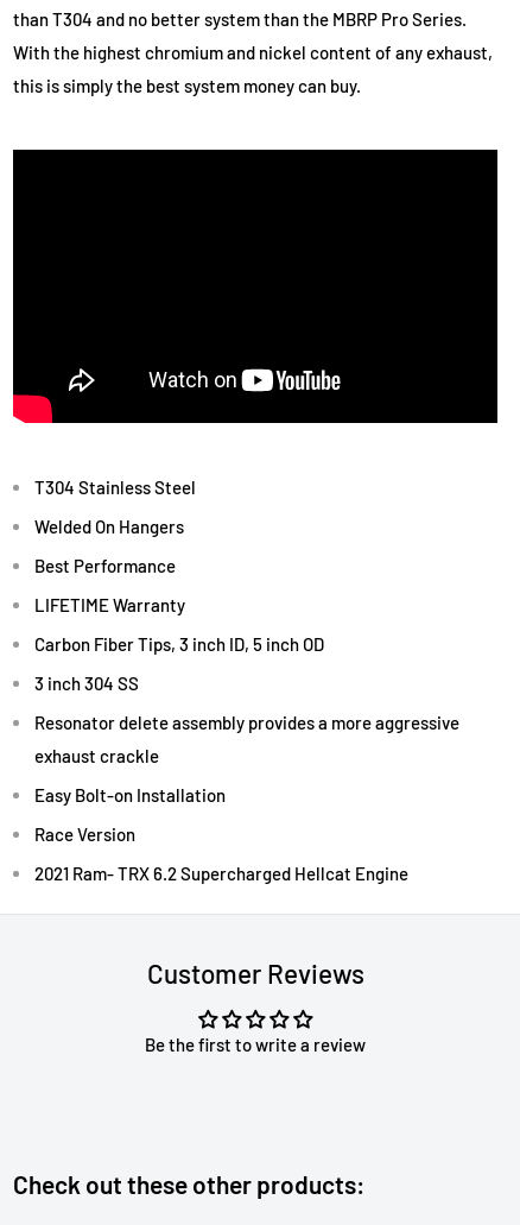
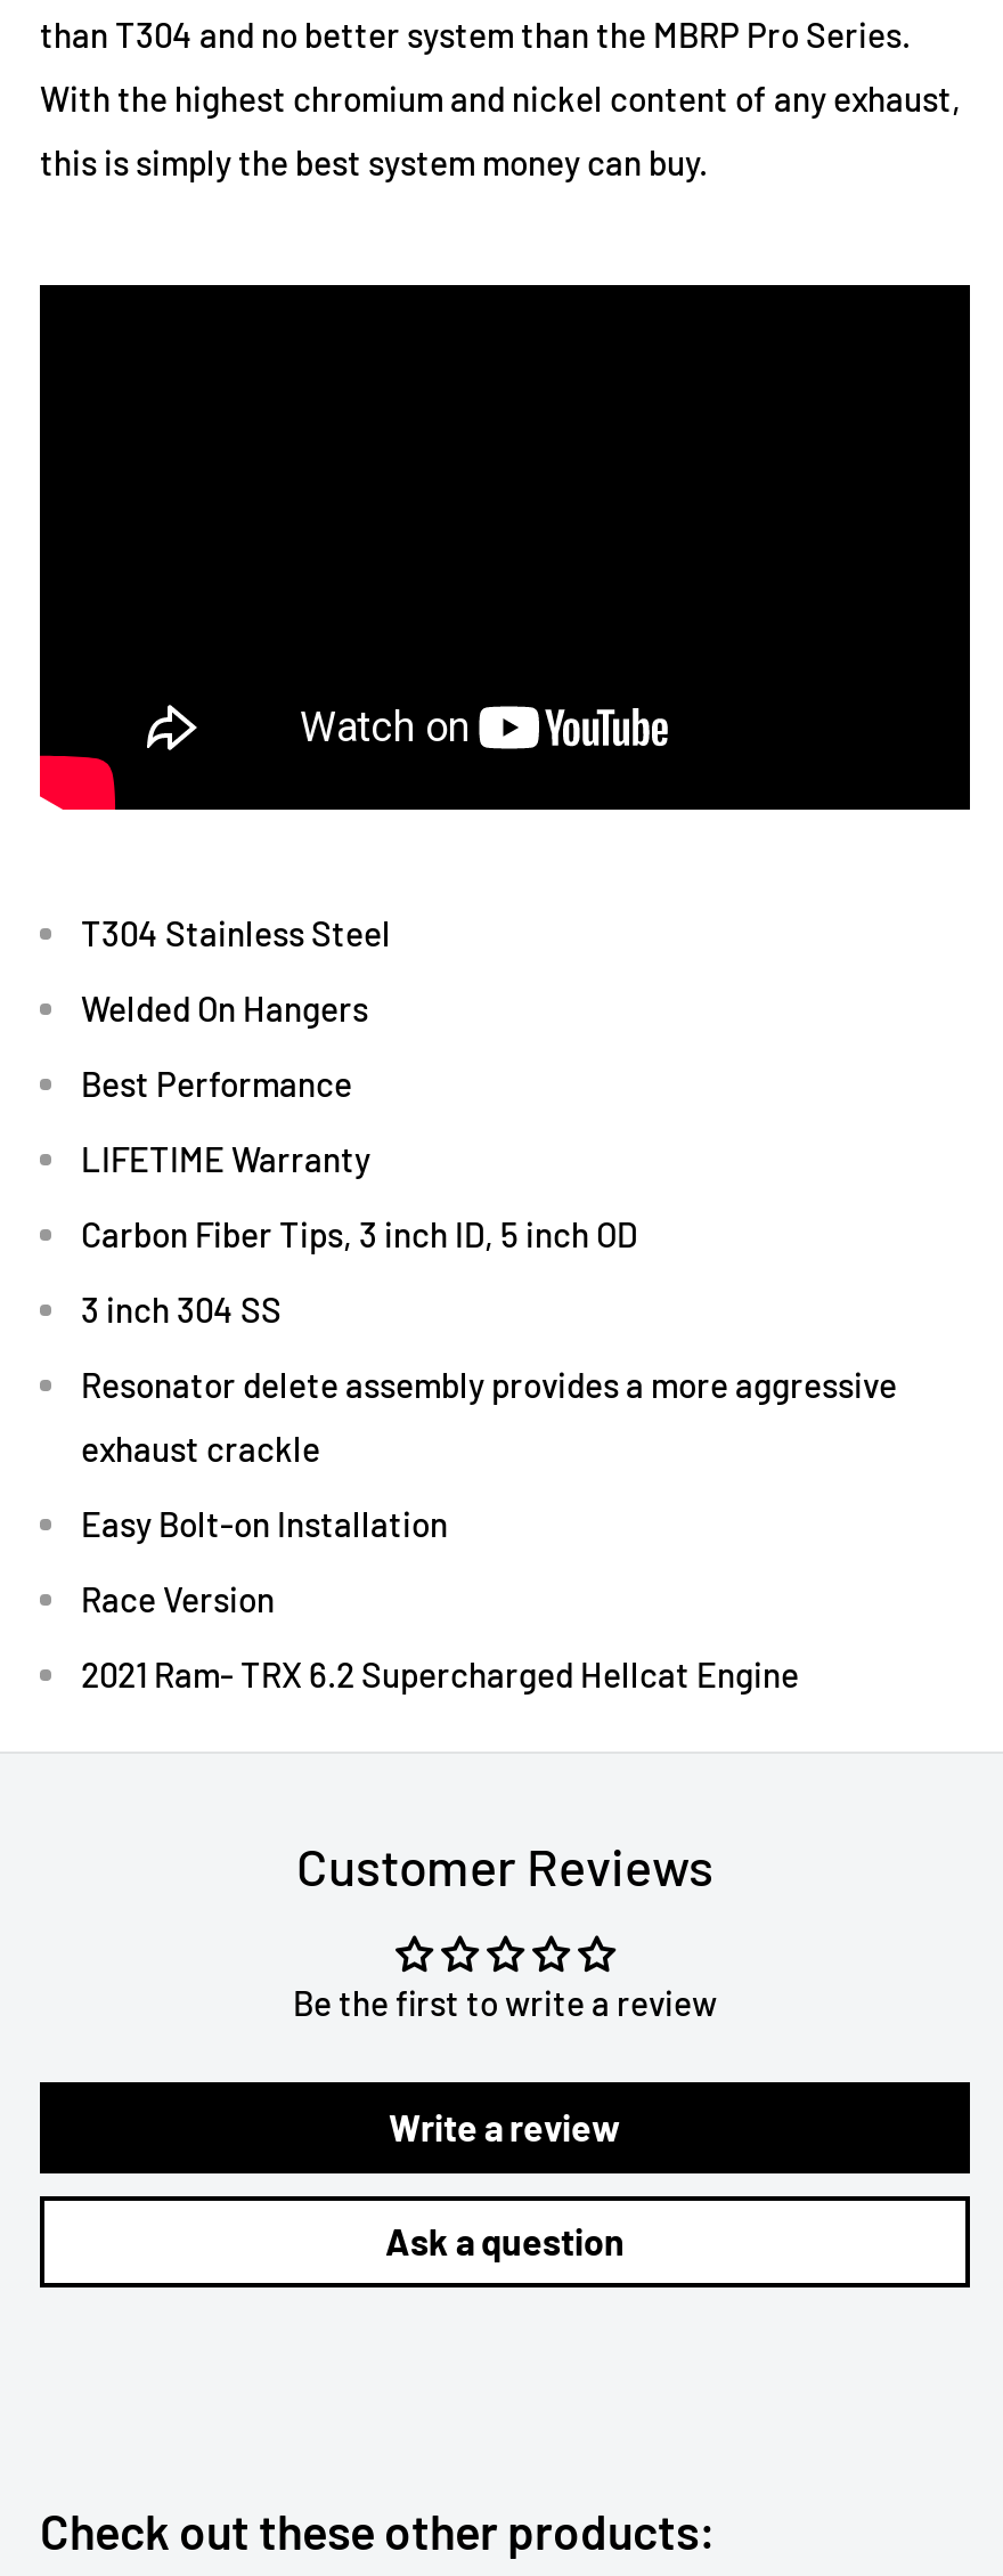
+ Write a review
+ Ask a question
